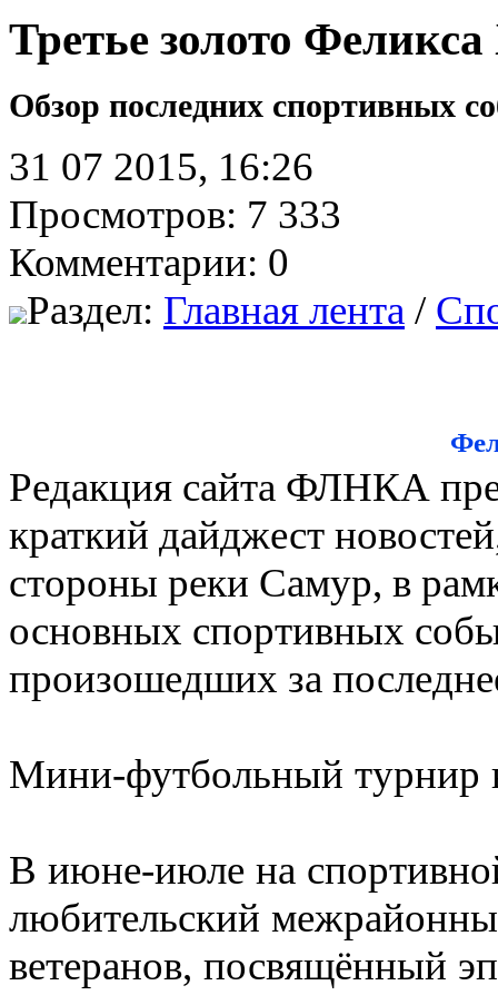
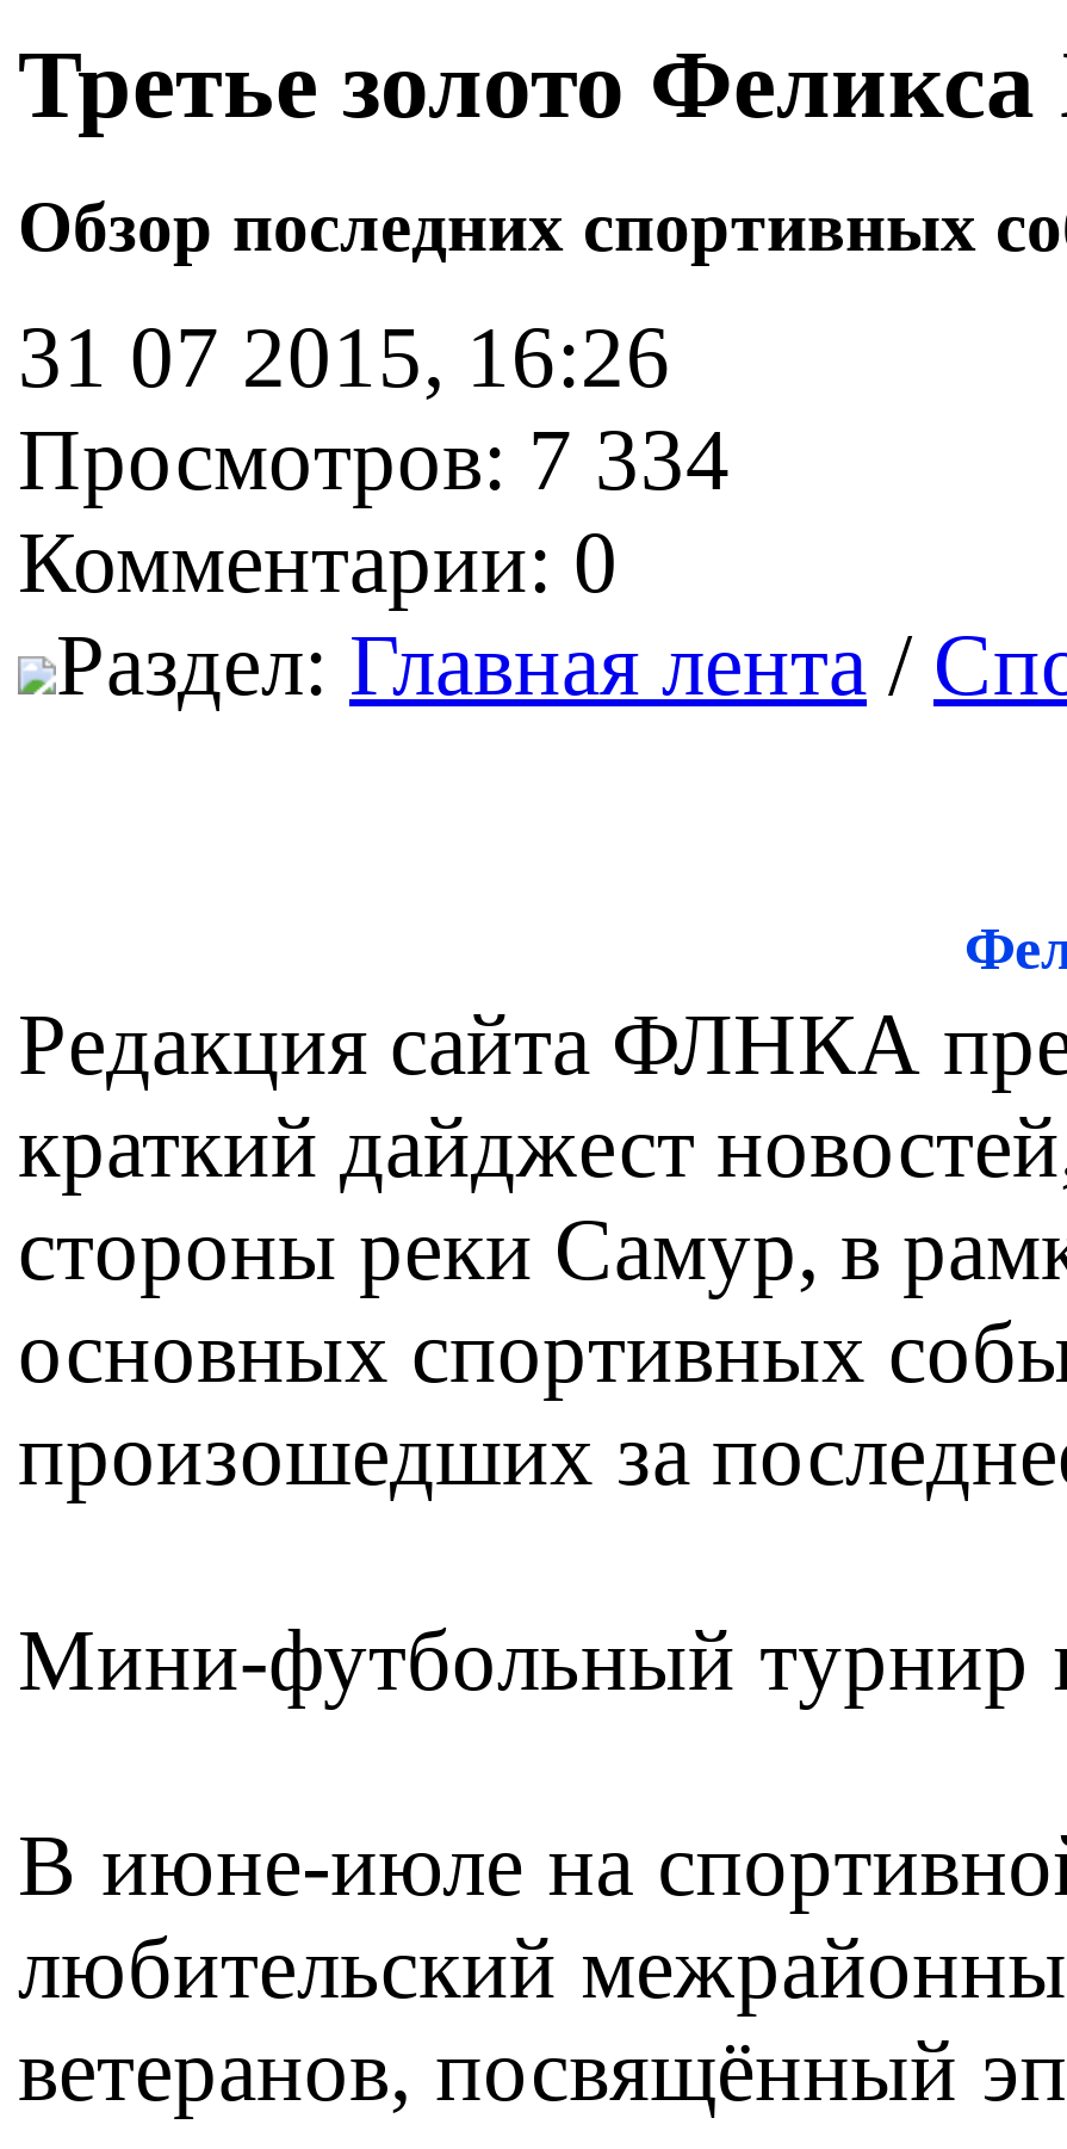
- Просмотров: 7 333
+ Просмотров: 7 334
